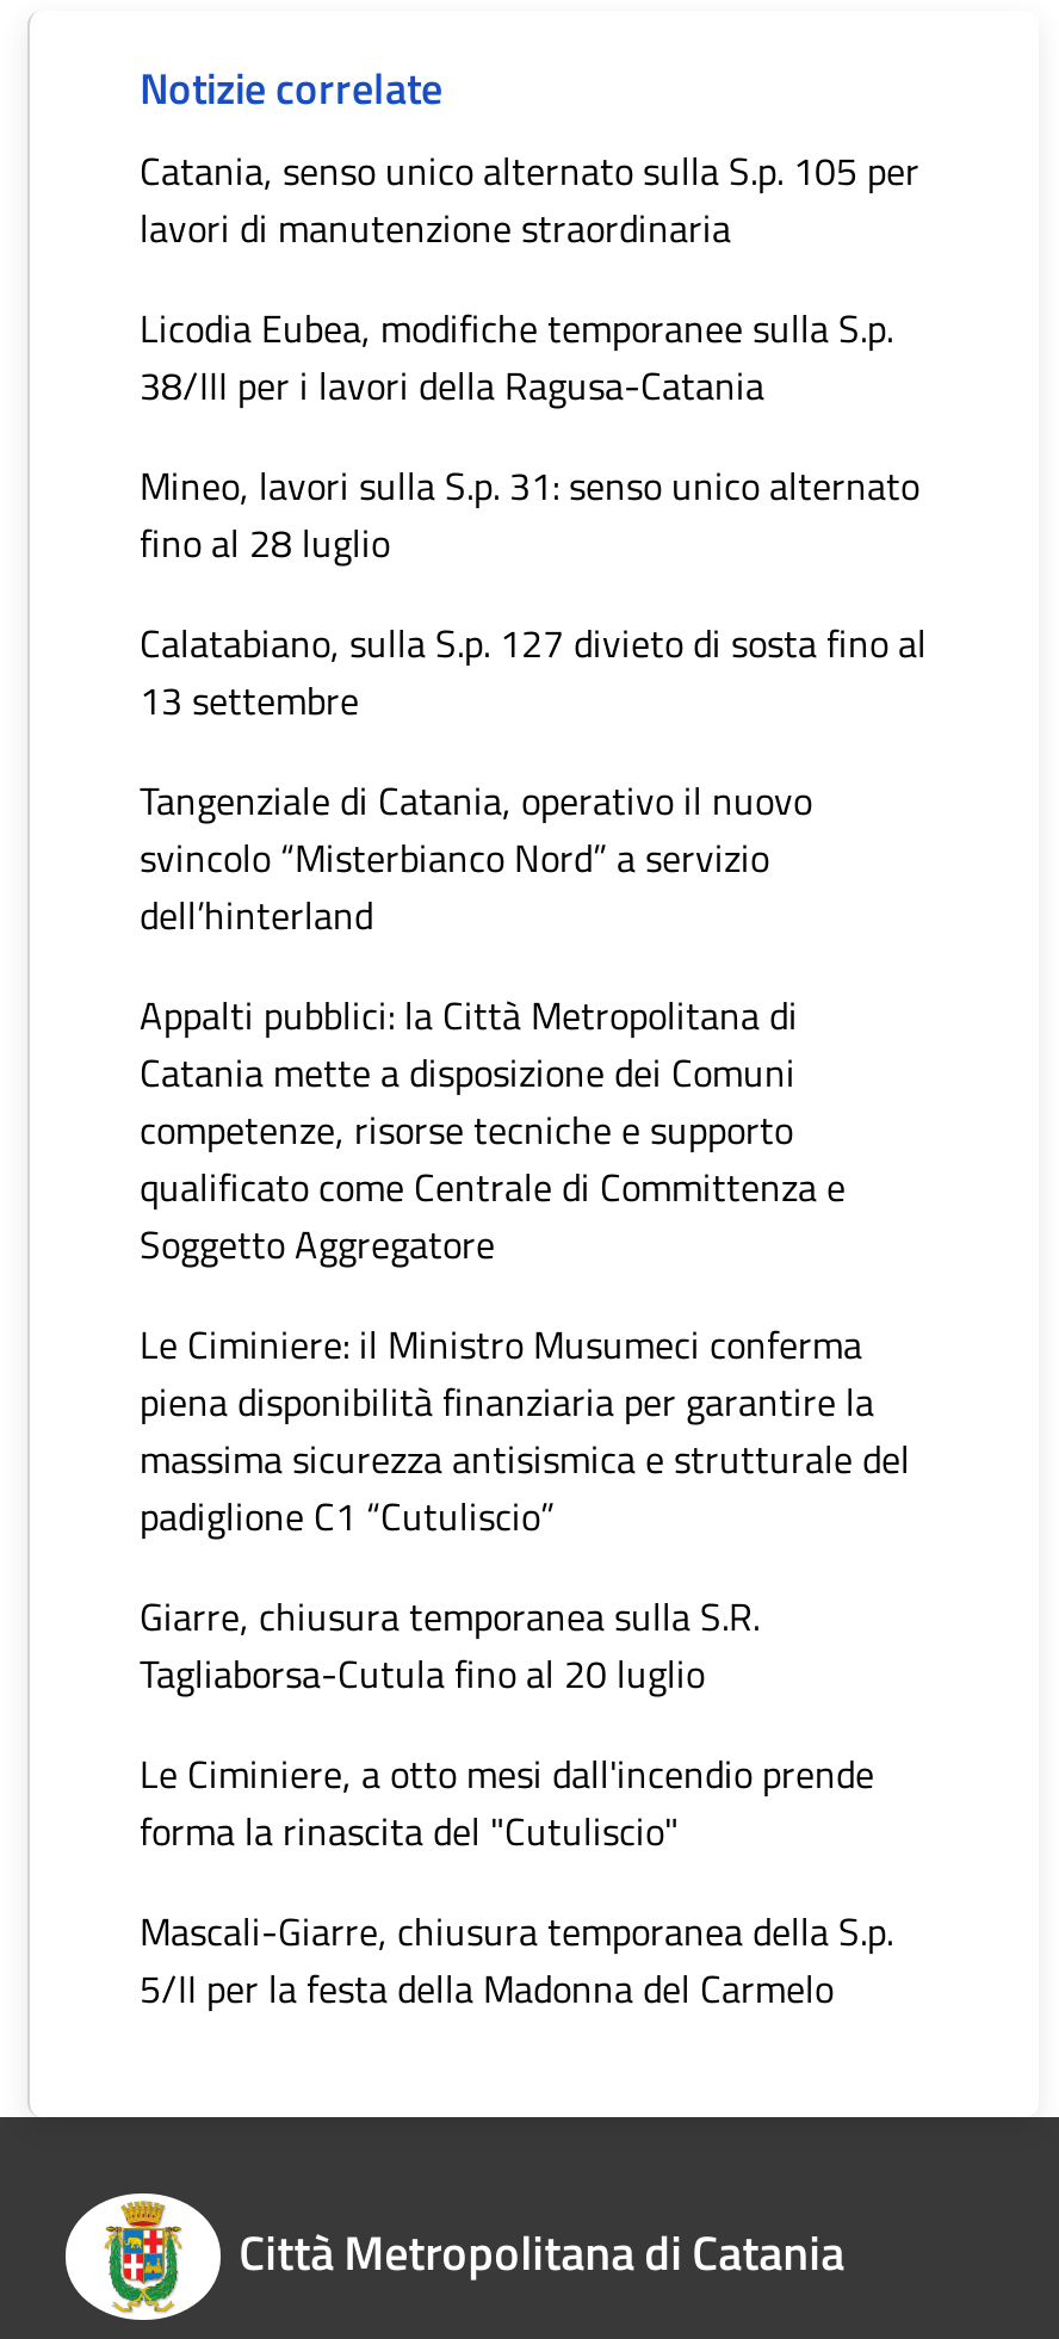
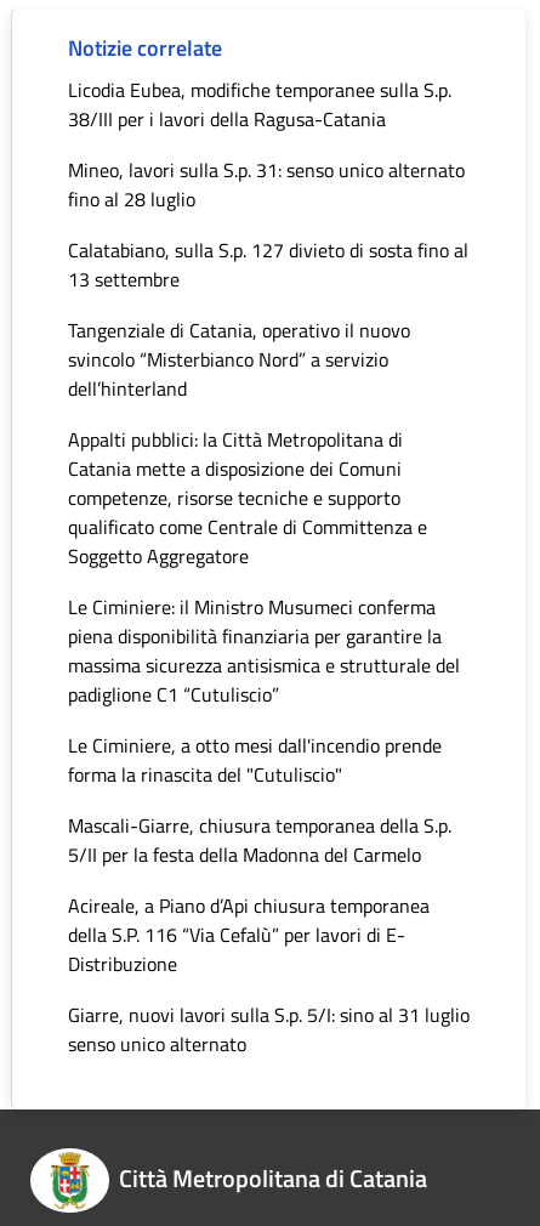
- Catania, senso unico alternato sulla S.p. 105 per
- lavori di manutenzione straordinaria

moved up: Licodia Eubea, modifiche temporanee sulla S.p. | 38/III per i lavori della Ragusa-Catania | Mineo, lavori sulla S.p. 31: senso unico alternato | ... | massima sicurezza antisismica e strutturale del | padiglione C1 “Cutuliscio”

- Giarre, chiusura temporanea sulla S.R.
- Tagliaborsa-Cutula fino al 20 luglio

moved up: Le Ciminiere, a otto mesi dall'incendio prende | forma la rinascita del "Cutuliscio" | Mascali-Giarre, chiusura temporanea della S.p. | 5/II per la festa della Madonna del Carmelo

+ Acireale, a Piano d’Api chiusura temporanea
+ della S.P. 116 “Via Cefalù” per lavori di E-
+ Distribuzione
+ Giarre, nuovi lavori sulla S.p. 5/I: sino al 31 luglio
+ senso unico alternato
